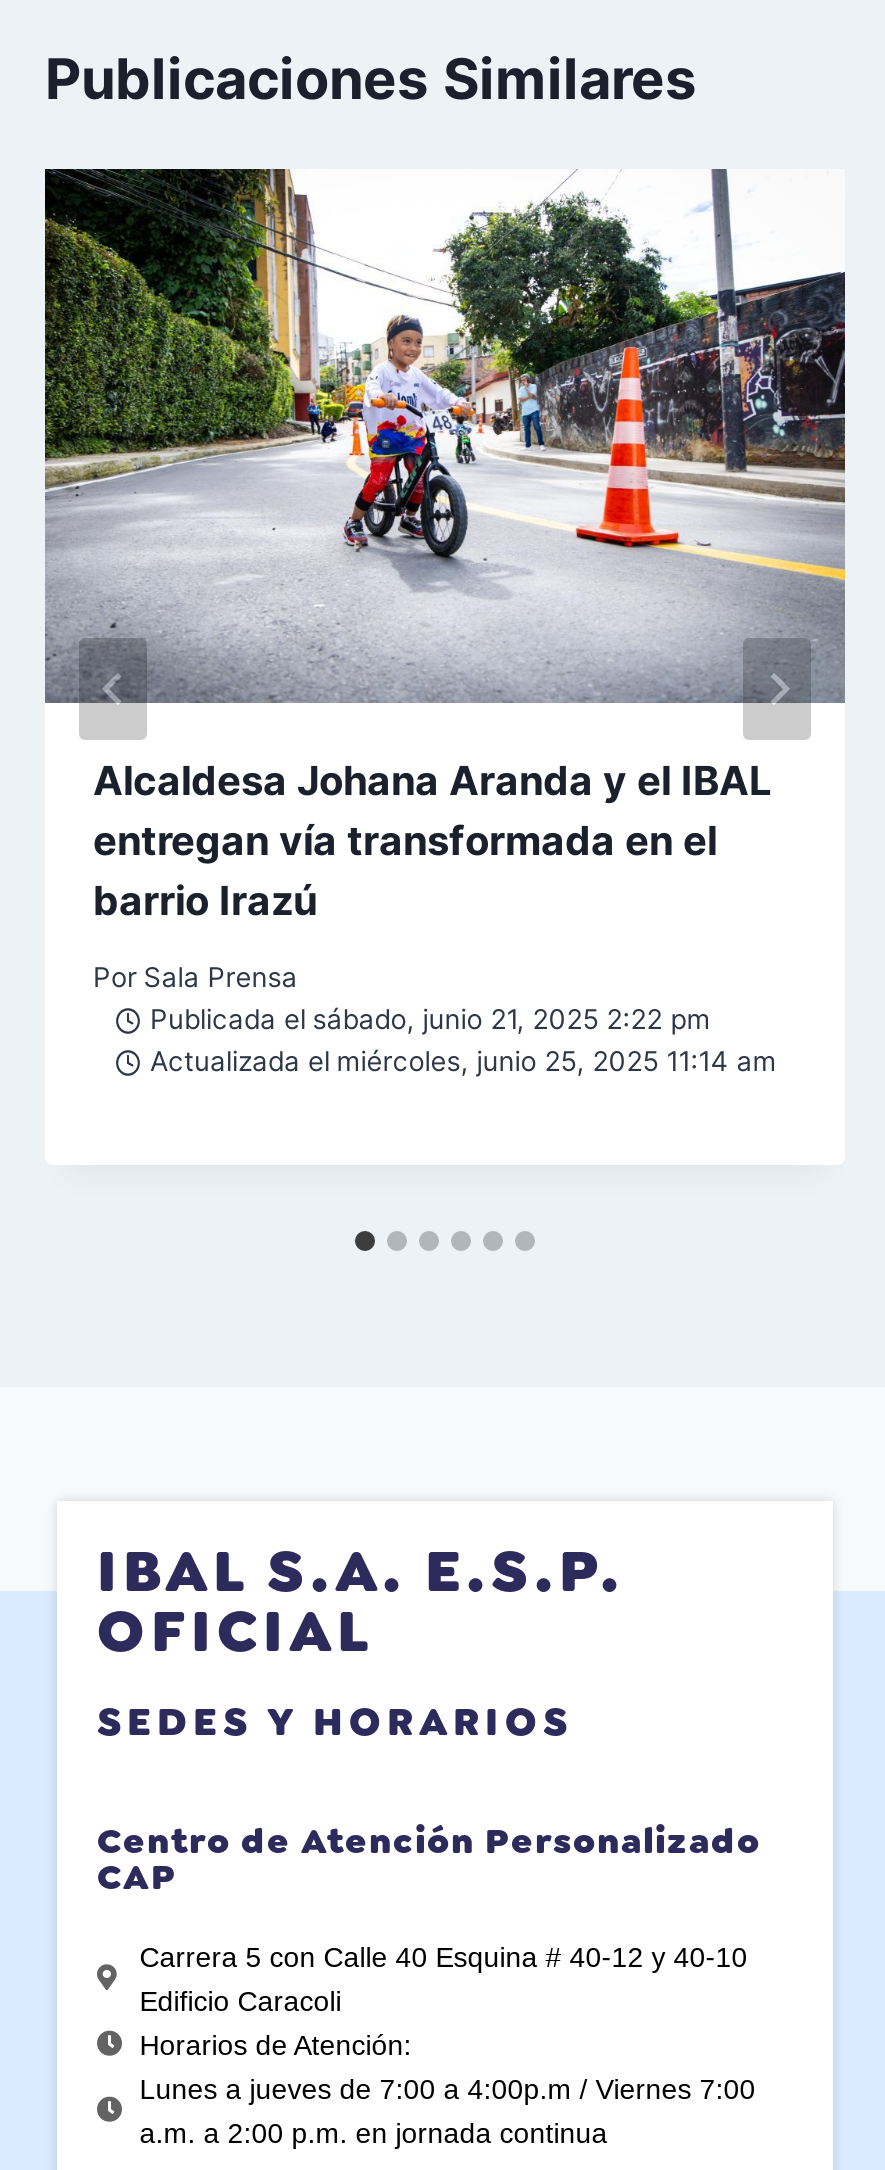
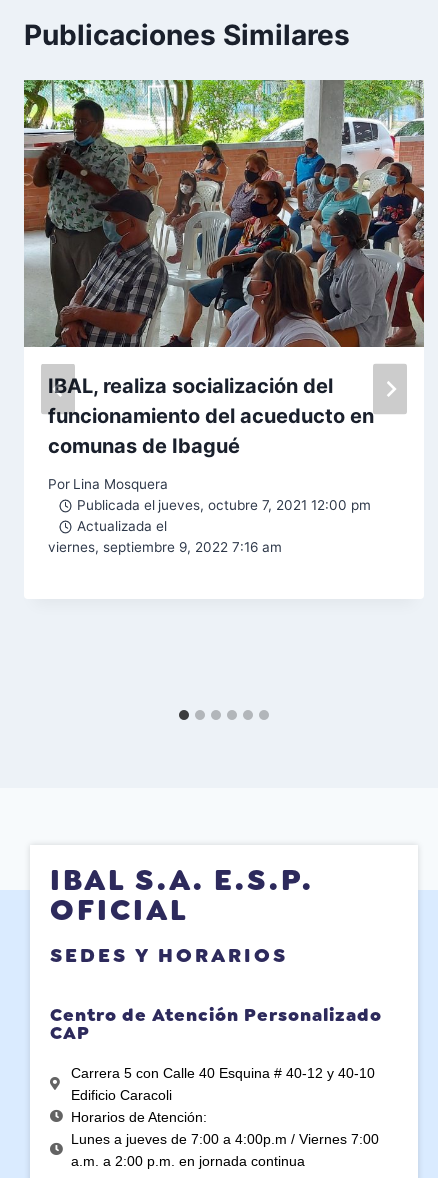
- [image]
- Alcaldesa Johana Aranda y el IBAL
- entregan vía transformada en el
- barrio Irazú
+ [image]
+ IBAL, realiza socialización del
+ funcionamiento del acueducto en
+ comunas de Ibagué

- Por Sala Prensa
- Publicada el sábado, junio 21, 2025 2:22 pm
- Actualizada el miércoles, junio 25, 2025 11:14 am
+ Por Lina Mosquera
+ Publicada el jueves, octubre 7, 2021 12:00 pm
+ Actualizada el
+ viernes, septiembre 9, 2022 7:16 am
